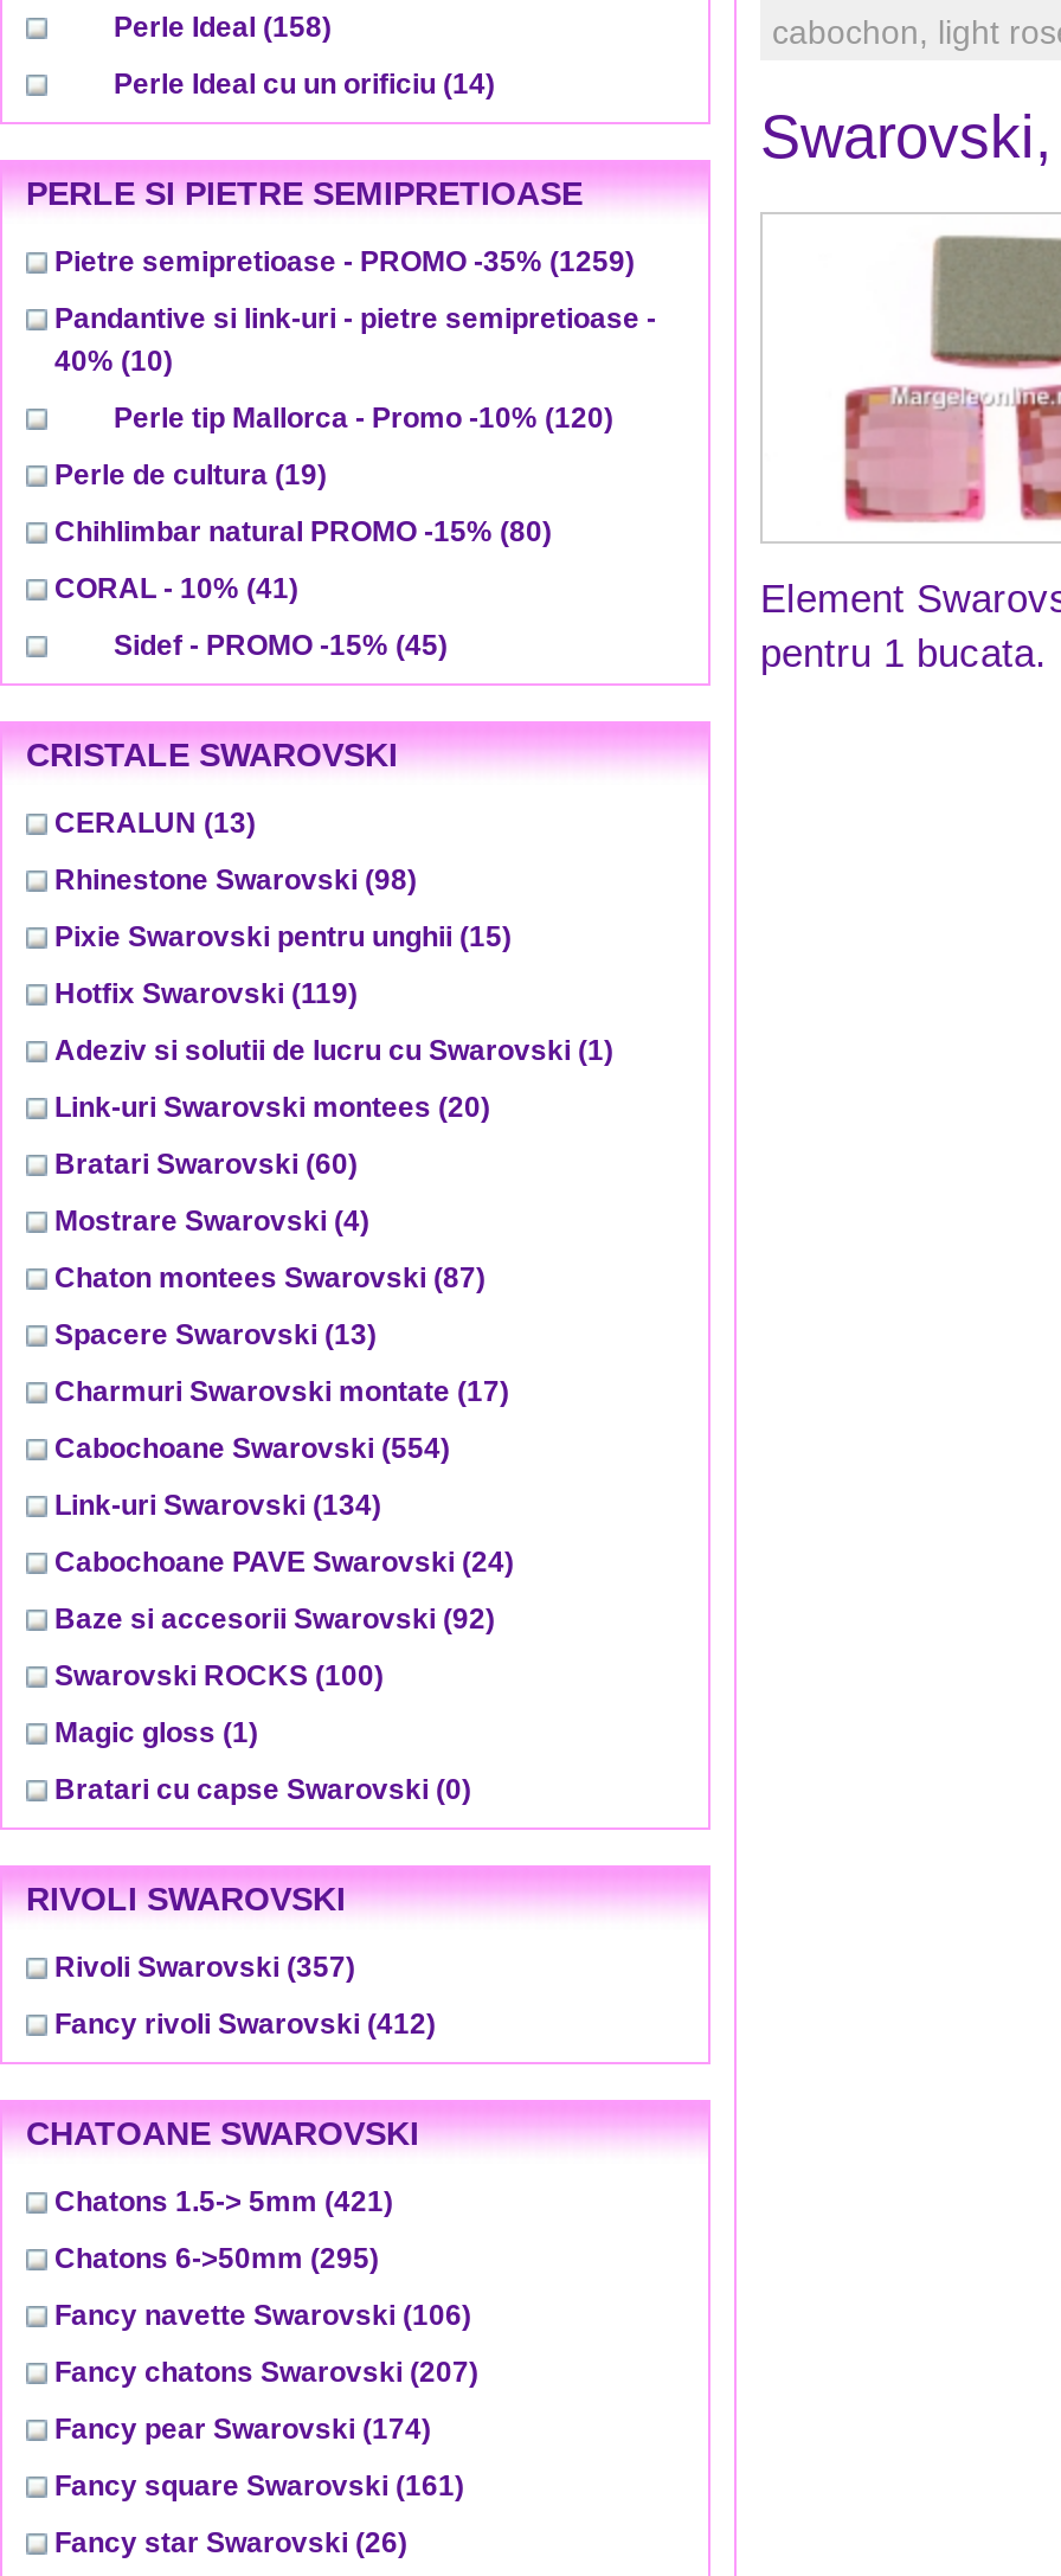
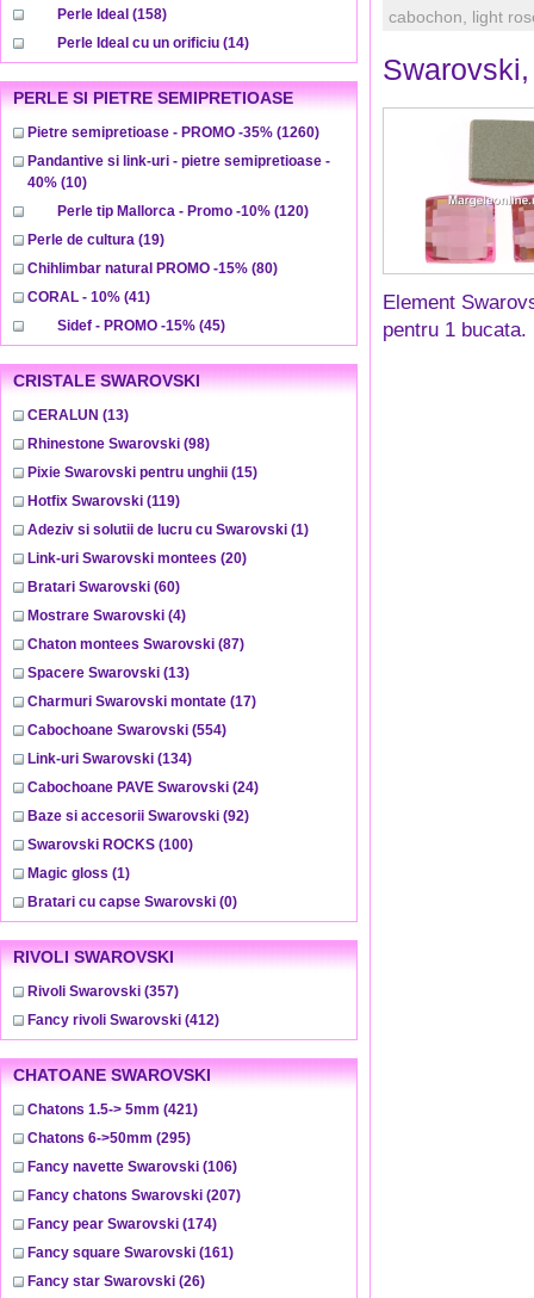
- Pietre semipretioase - PROMO -35% (1259)
+ Pietre semipretioase - PROMO -35% (1260)
